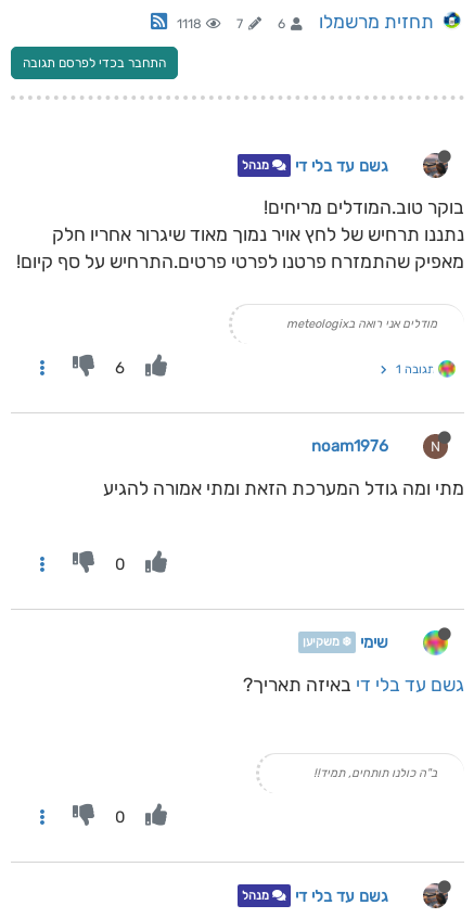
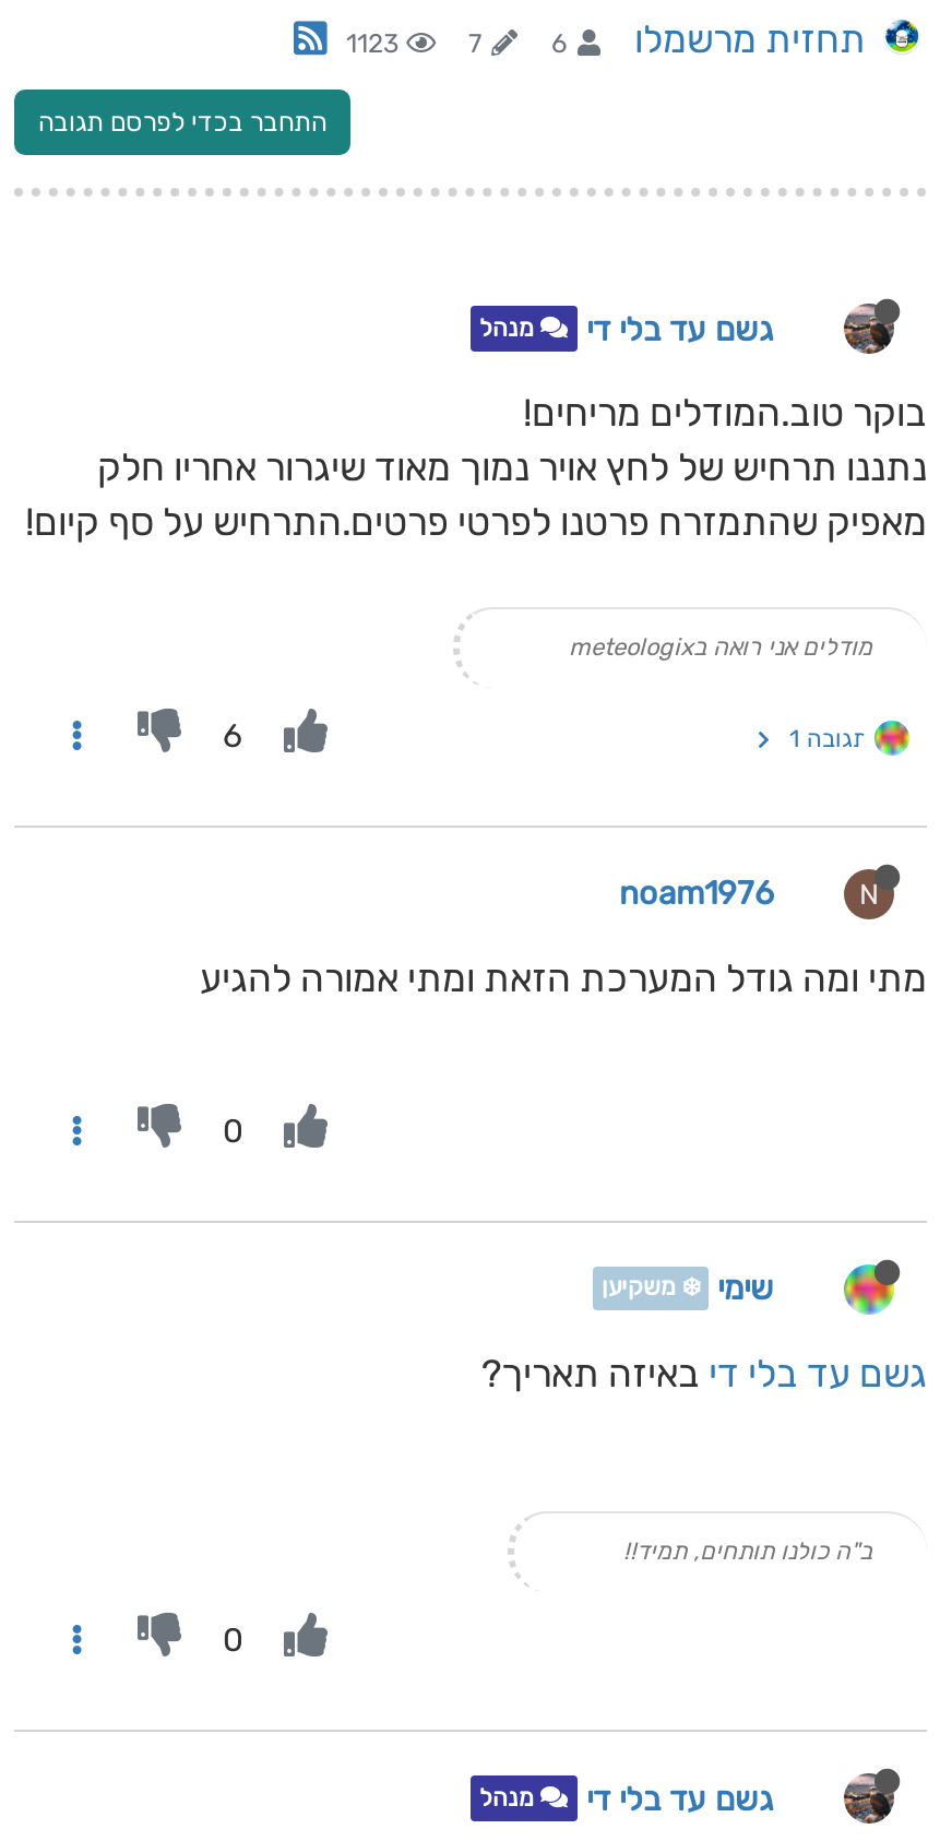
- 1118
+ 1123
